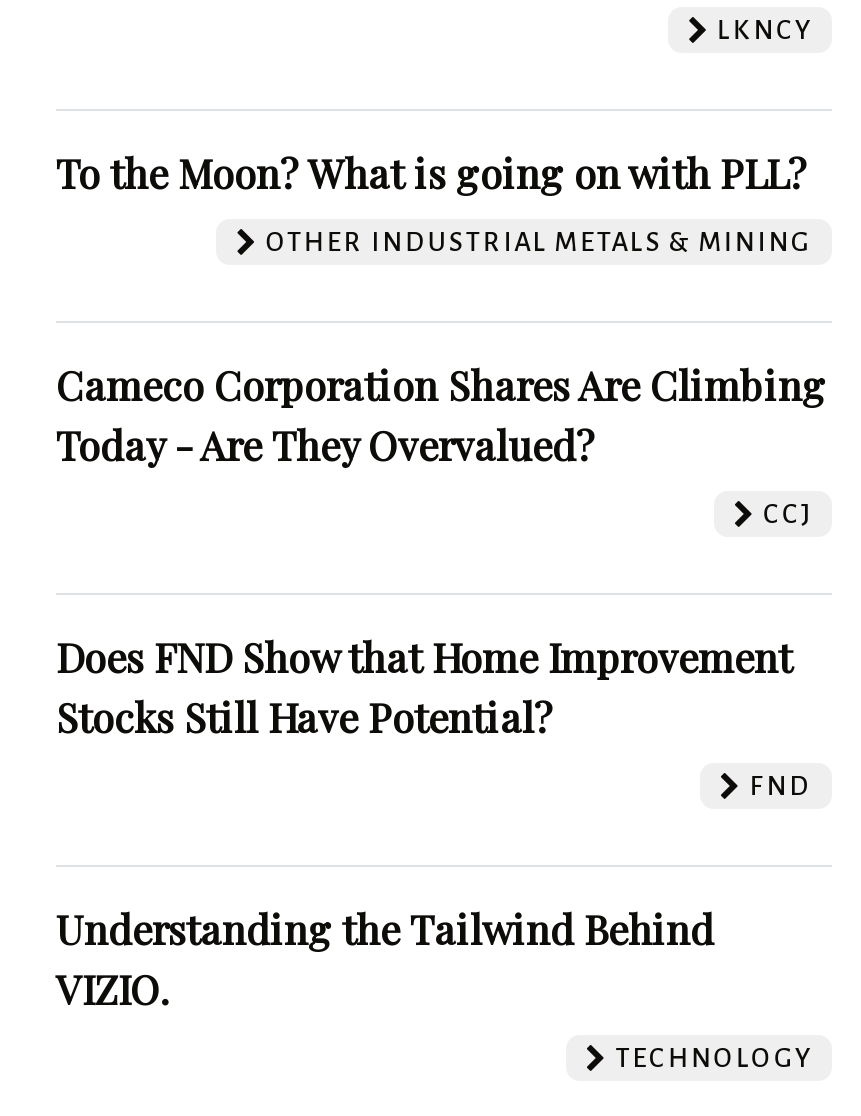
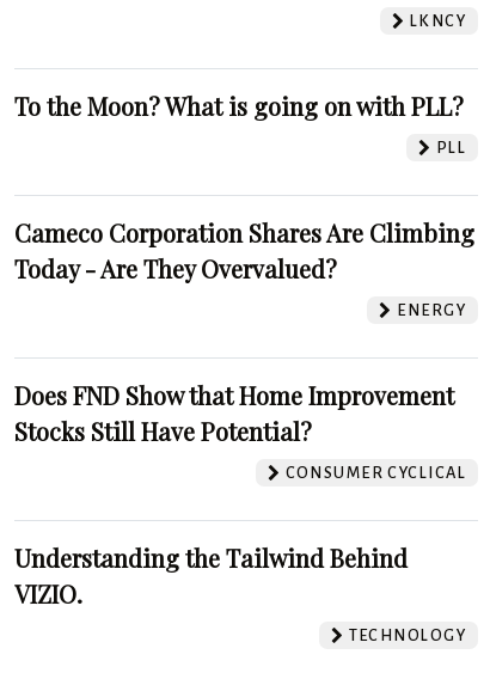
- OTHER INDUSTRIAL METALS & MINING
+ PLL

- CCJ
+ ENERGY

- FND
+ CONSUMER CYCLICAL
